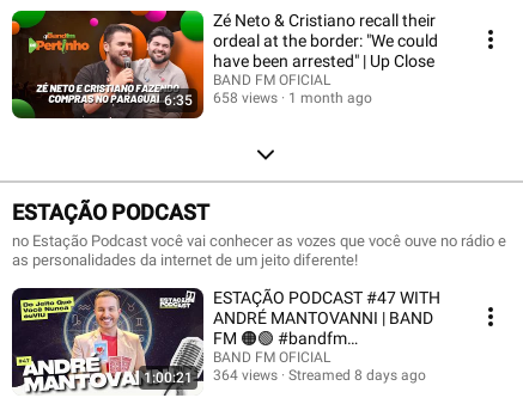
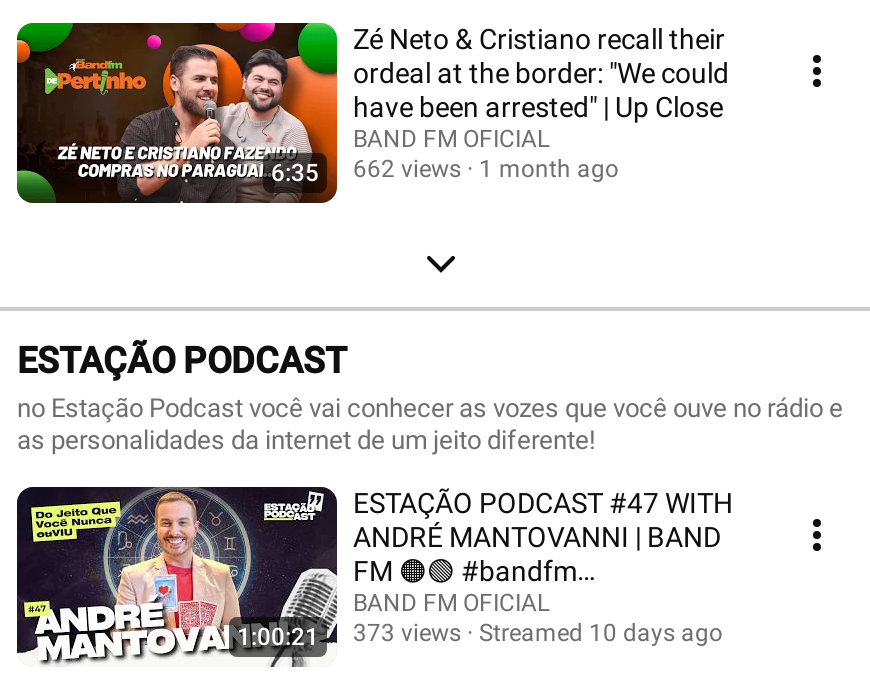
- 6:35 658 views 1 month ago
+ 6:35 662 views 1 month ago

- 364 views
+ 373 views

- Streamed 8 days ago
+ Streamed 10 days ago
